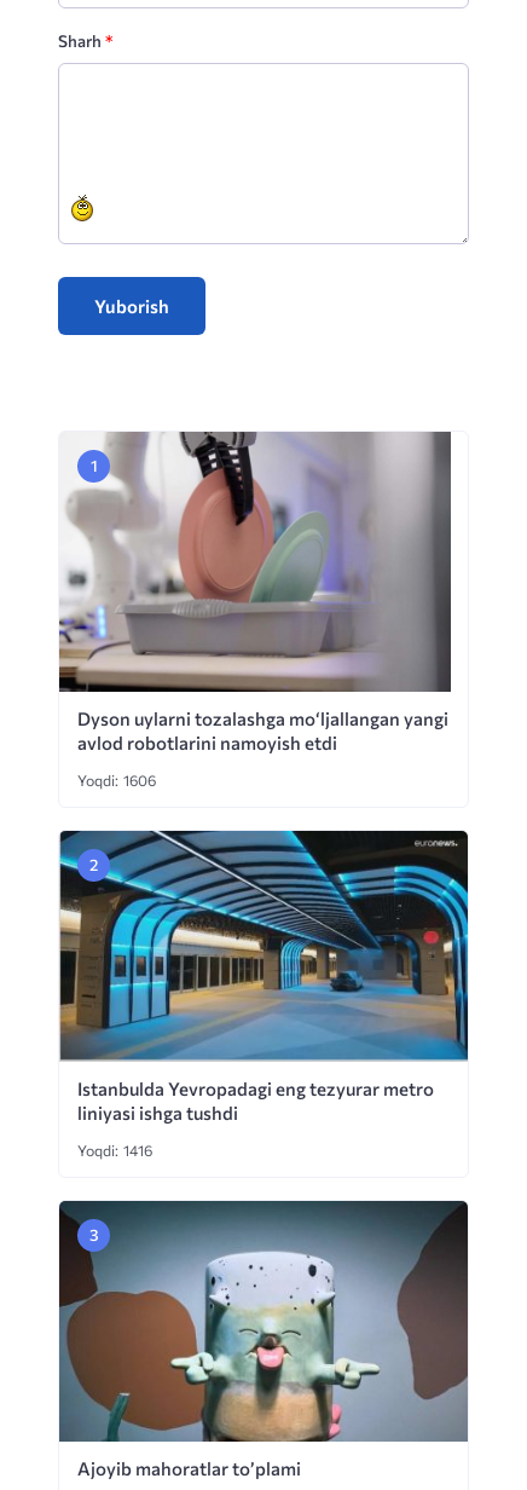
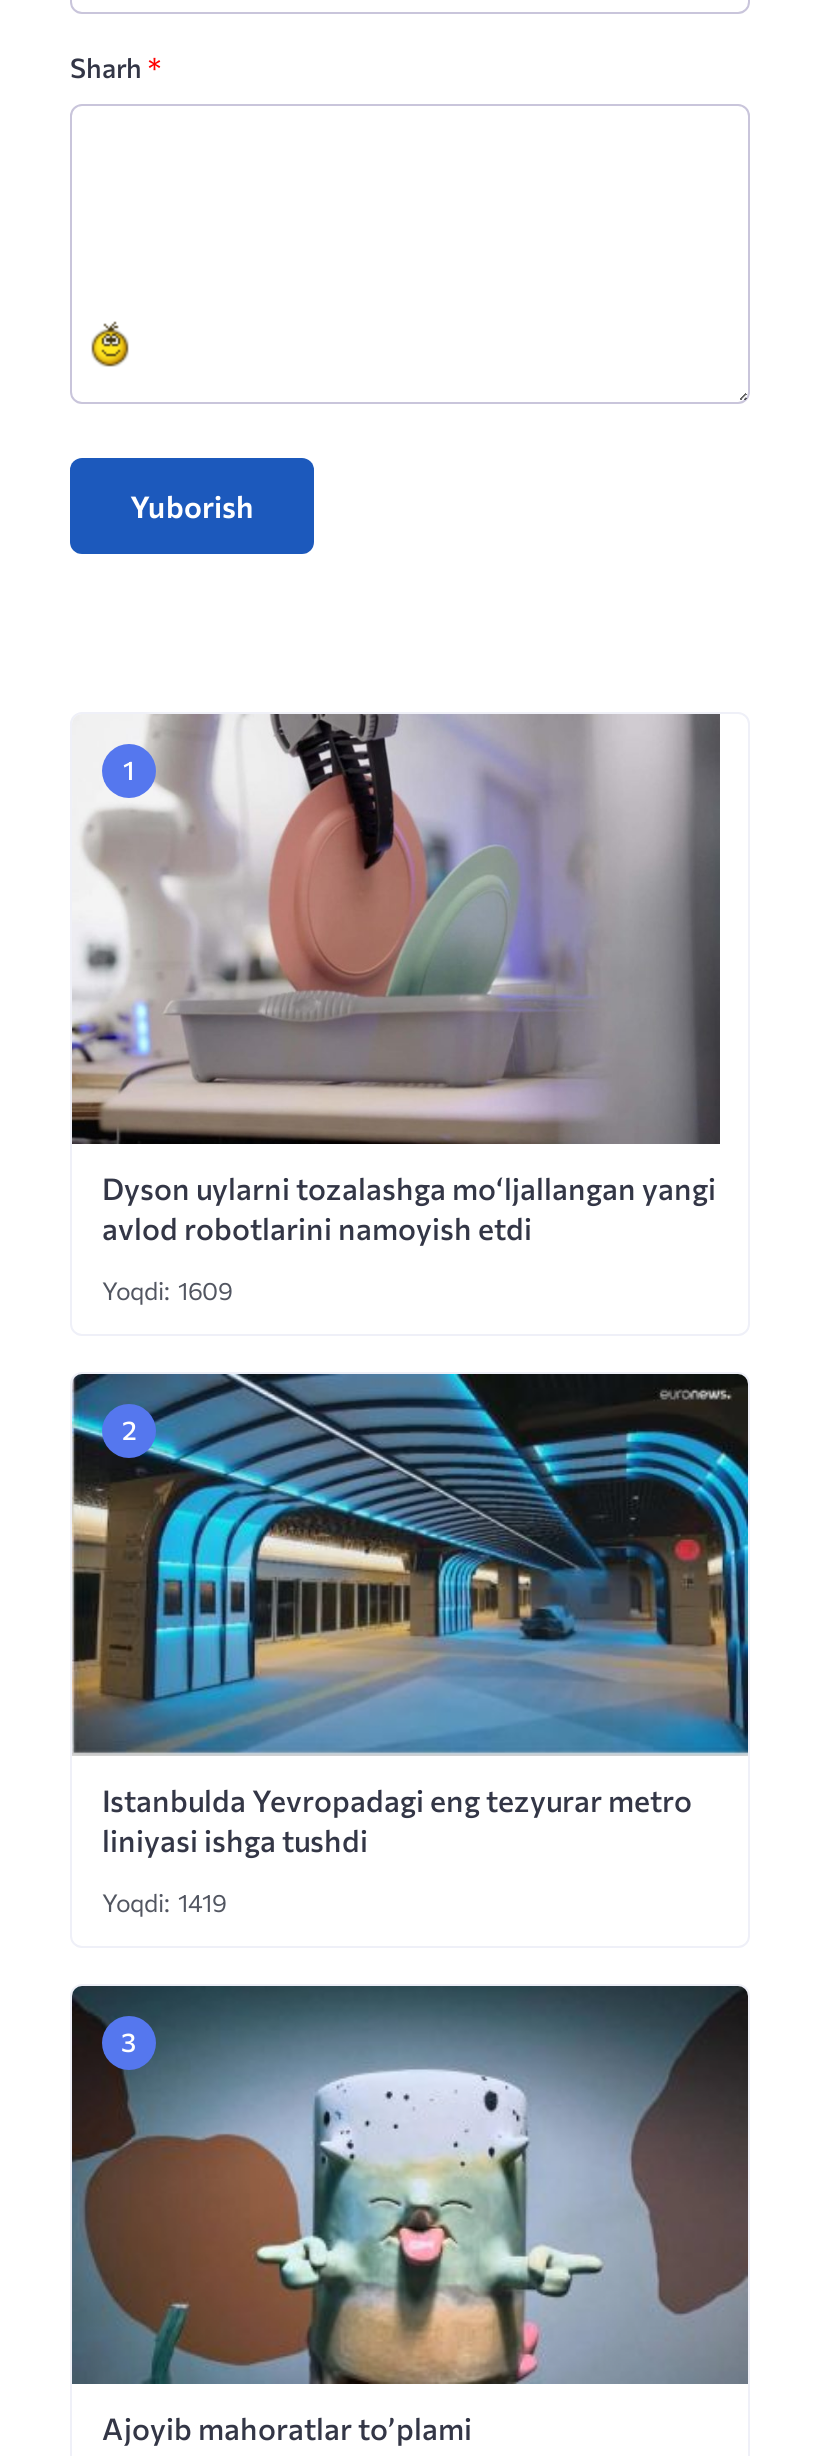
- Yoqdi: 1606
+ Yoqdi: 1609

- Yoqdi: 1416
+ Yoqdi: 1419
